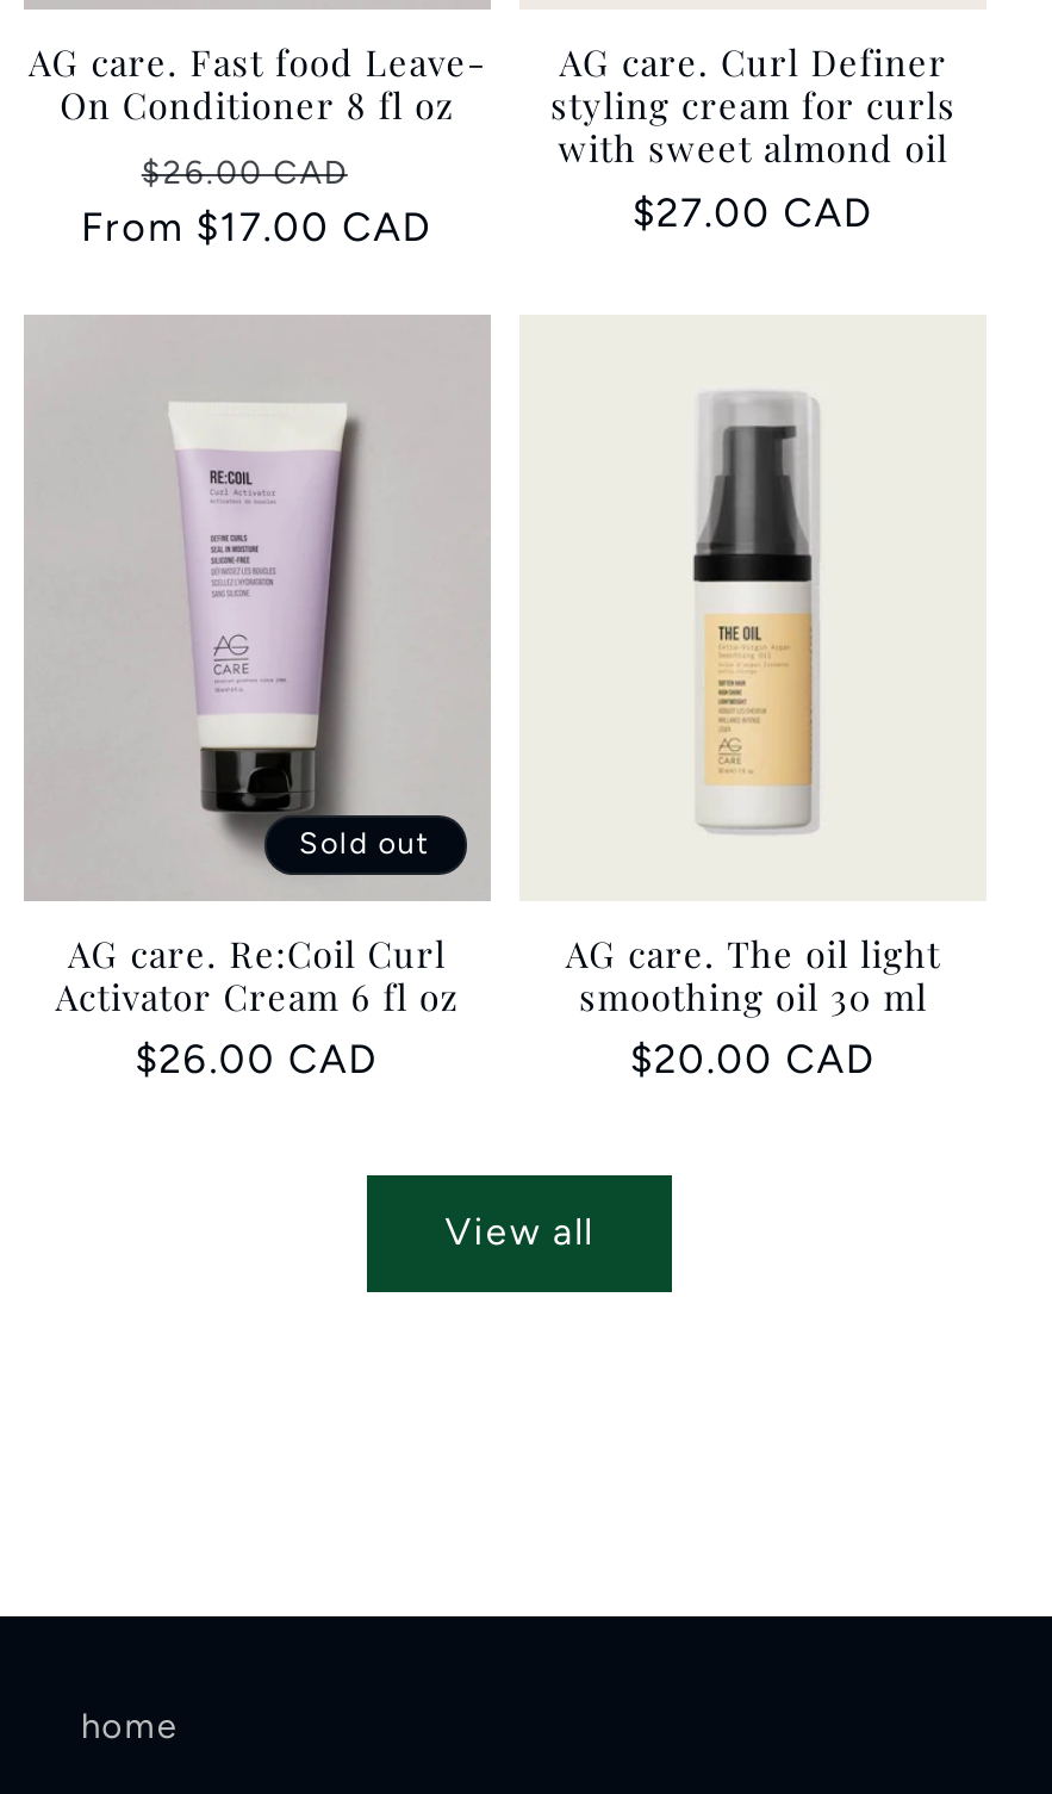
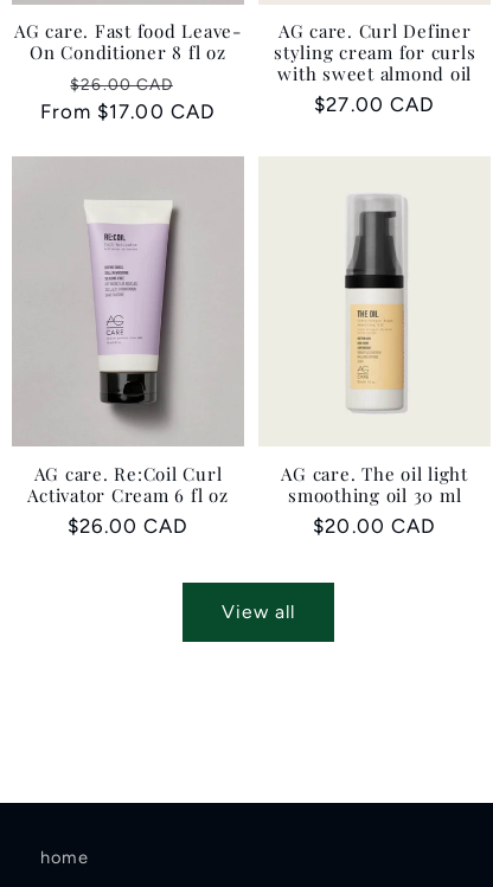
- Sold out
